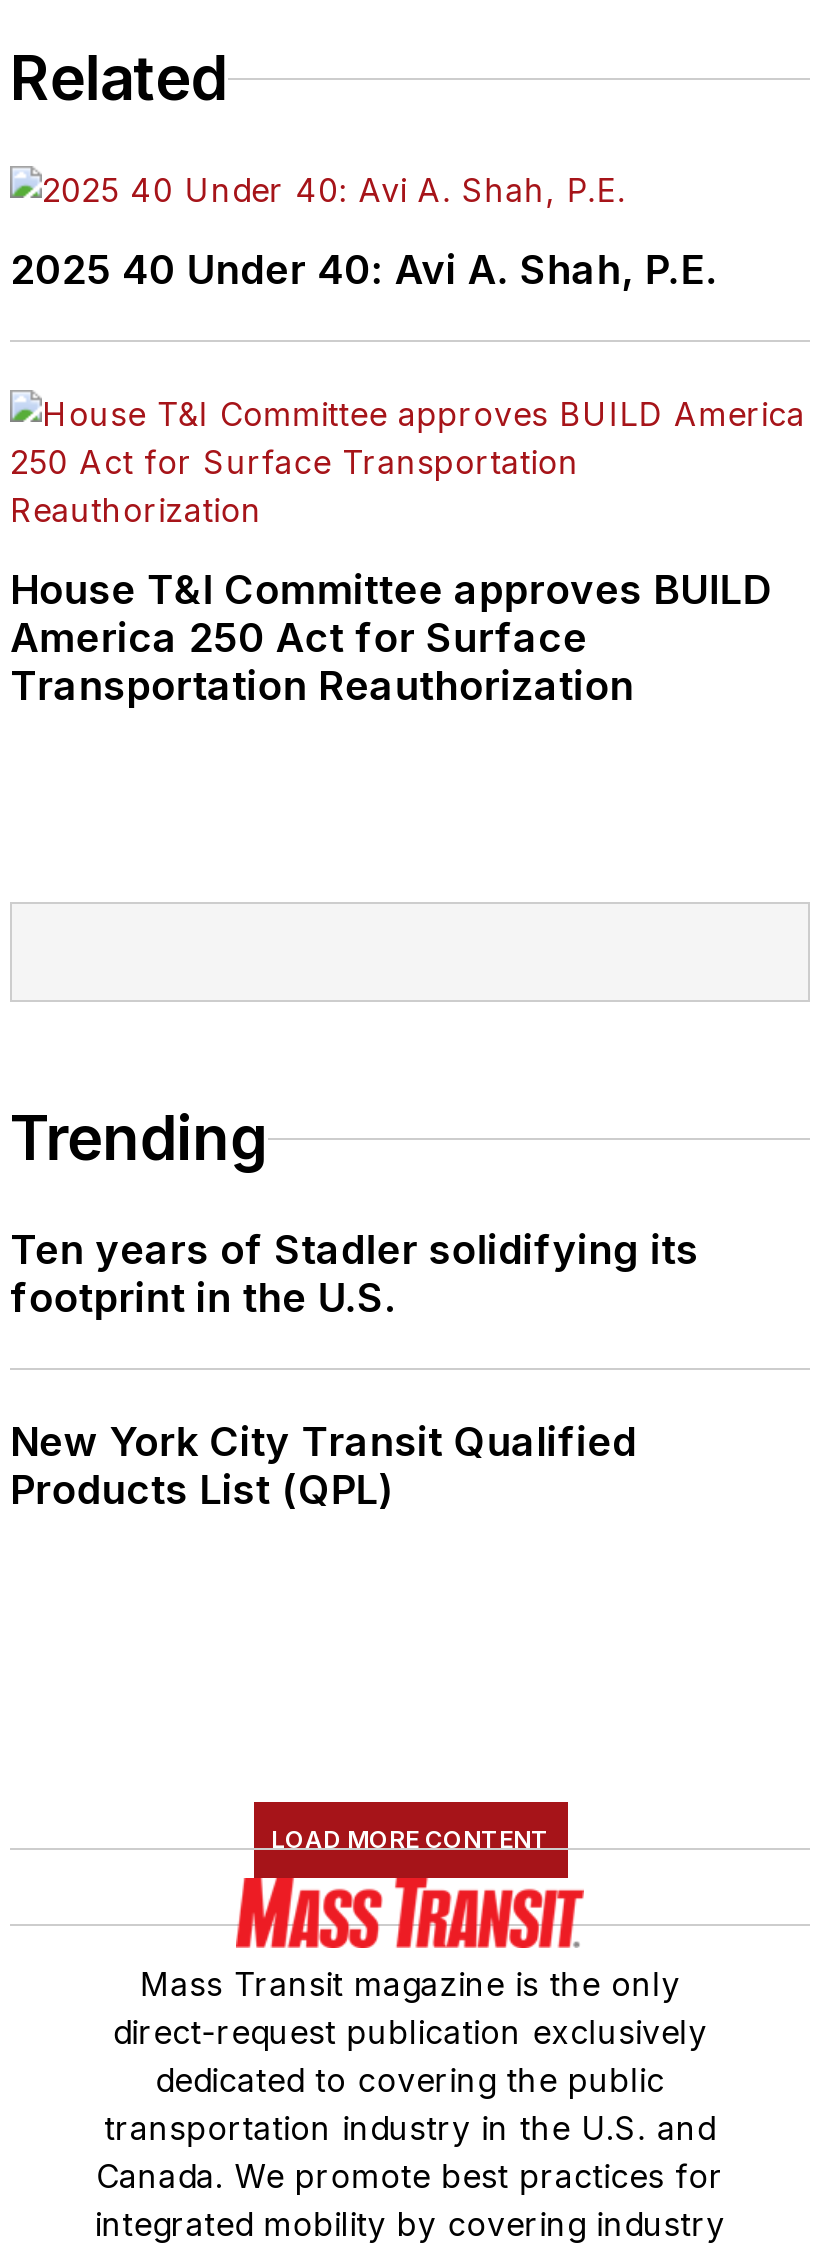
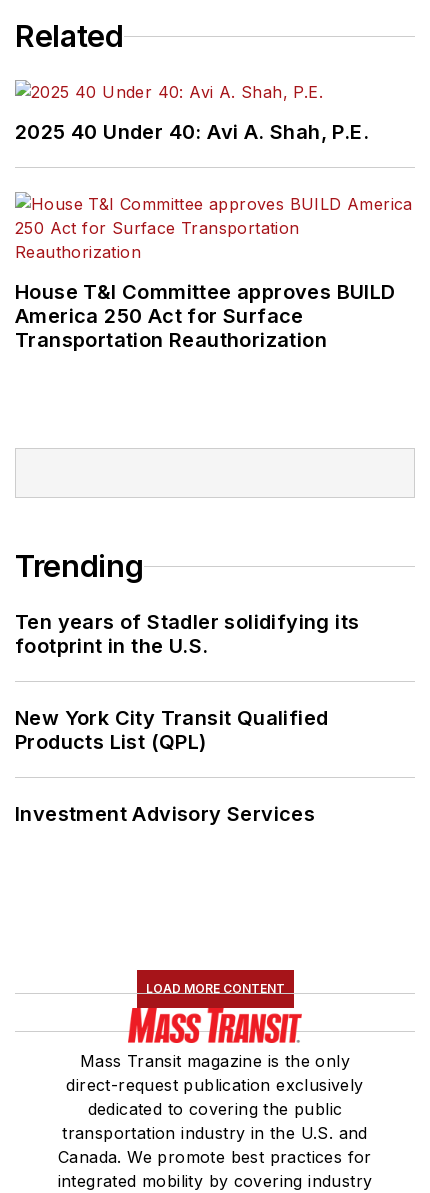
+ Investment Advisory Services
